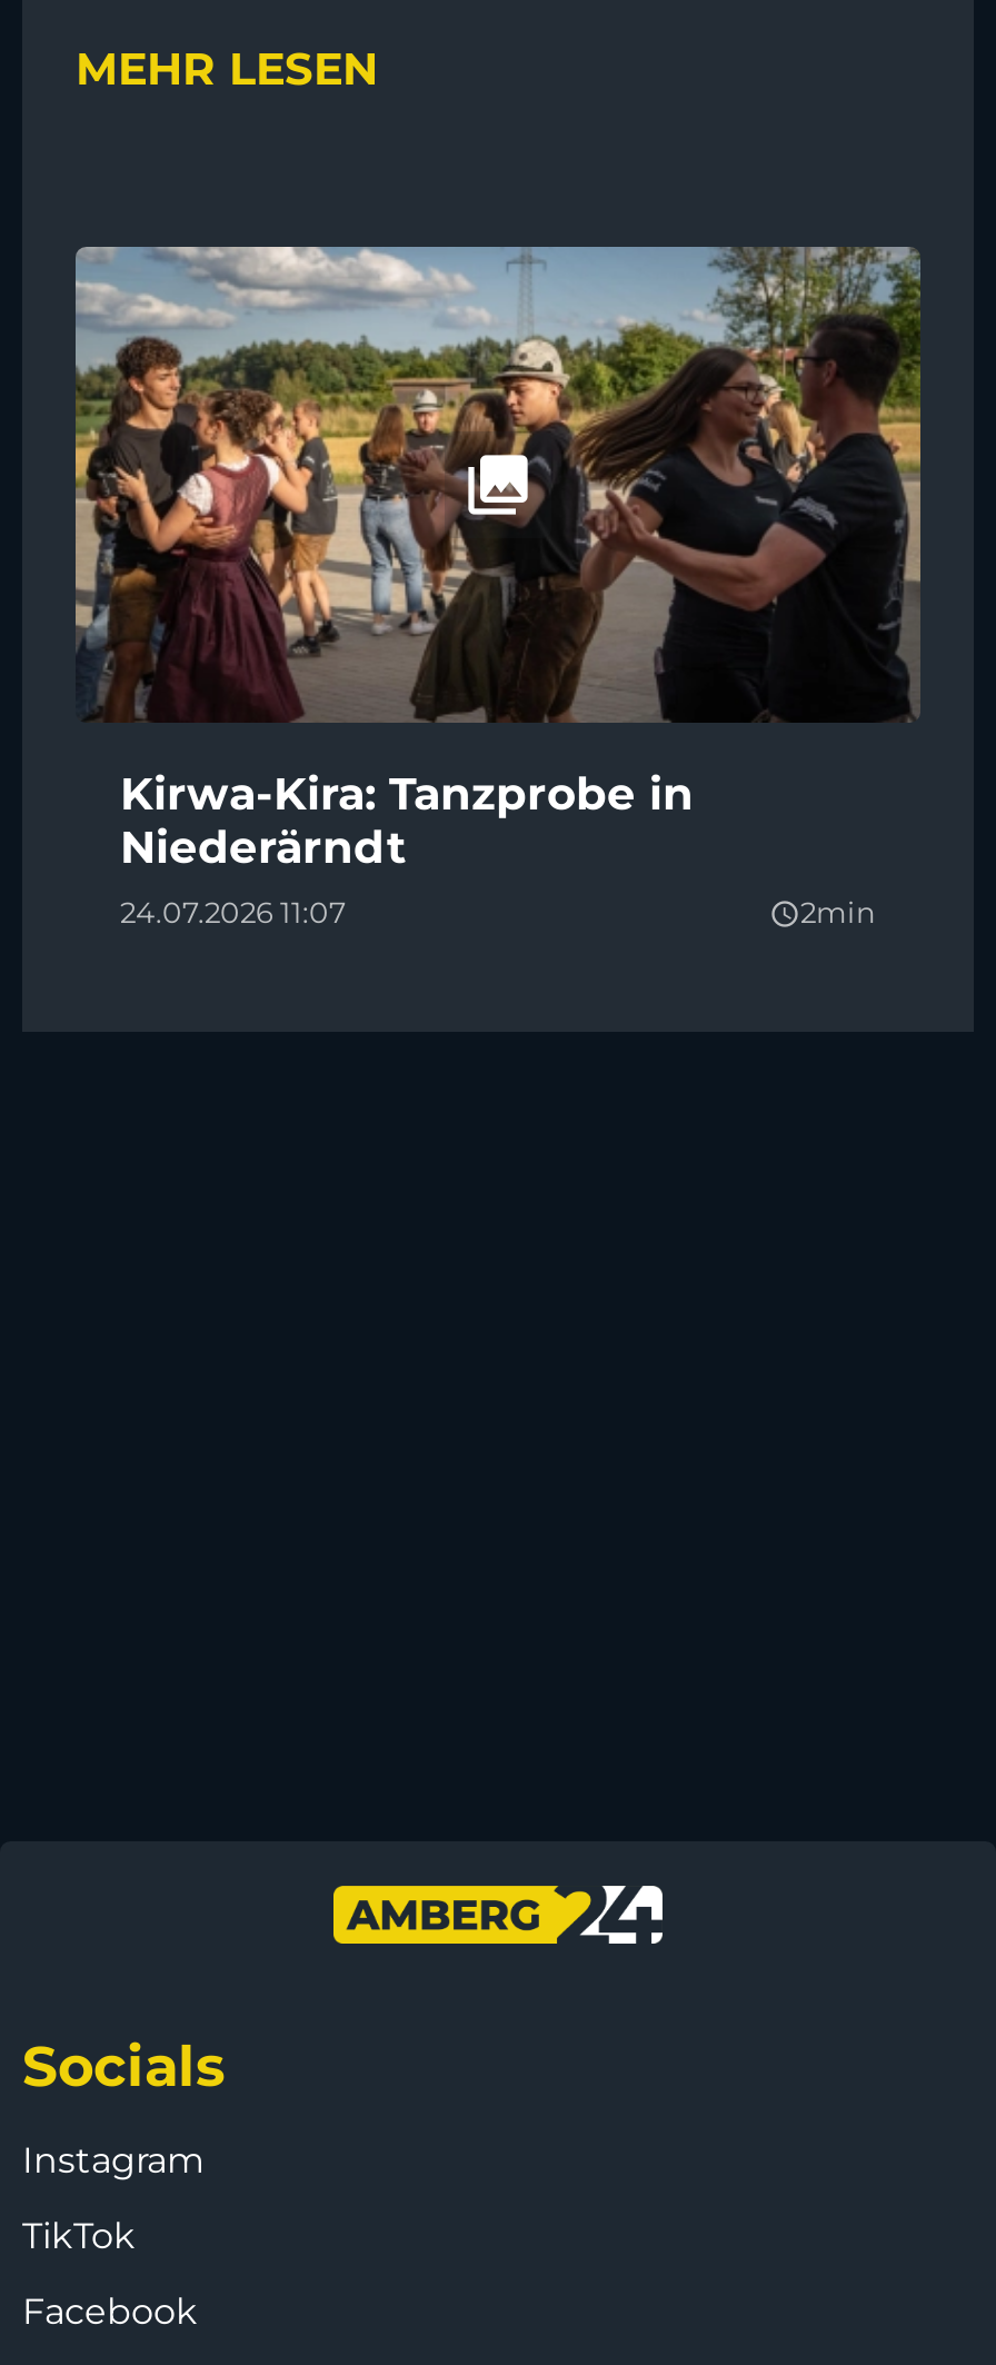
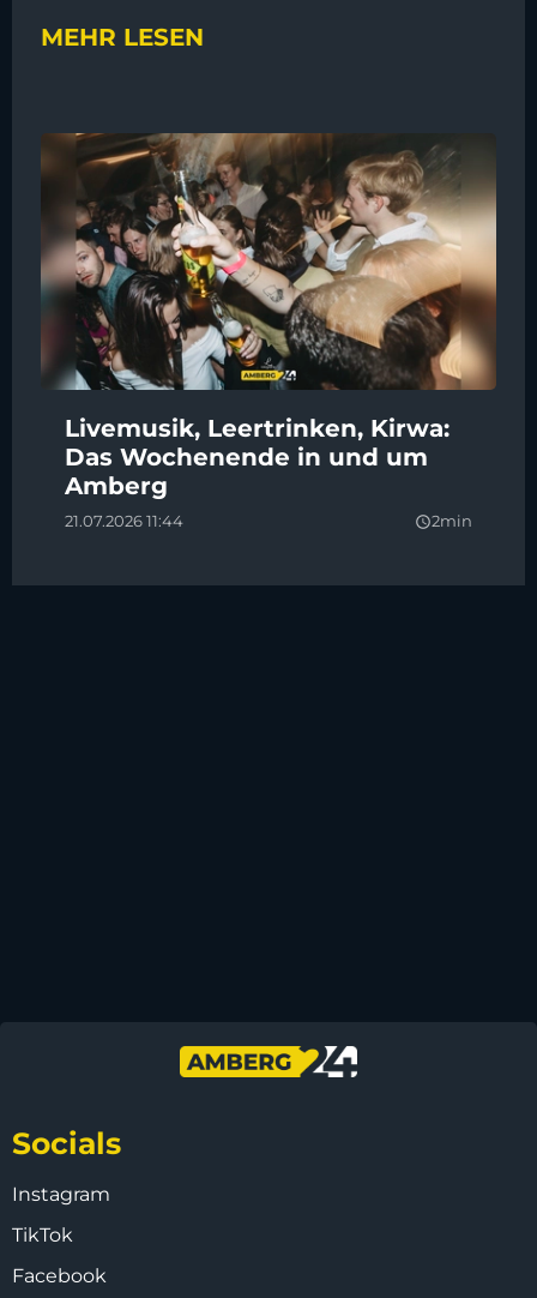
- [image]
- Kirwa-Kira: Tanzprobe in
- Niederärndt
- 24.07.2026 11:07
+ [image]
+ Livemusik, Leertrinken, Kirwa:
+ Das Wochenende in und um
+ Amberg
+ 21.07.2026 11:44
